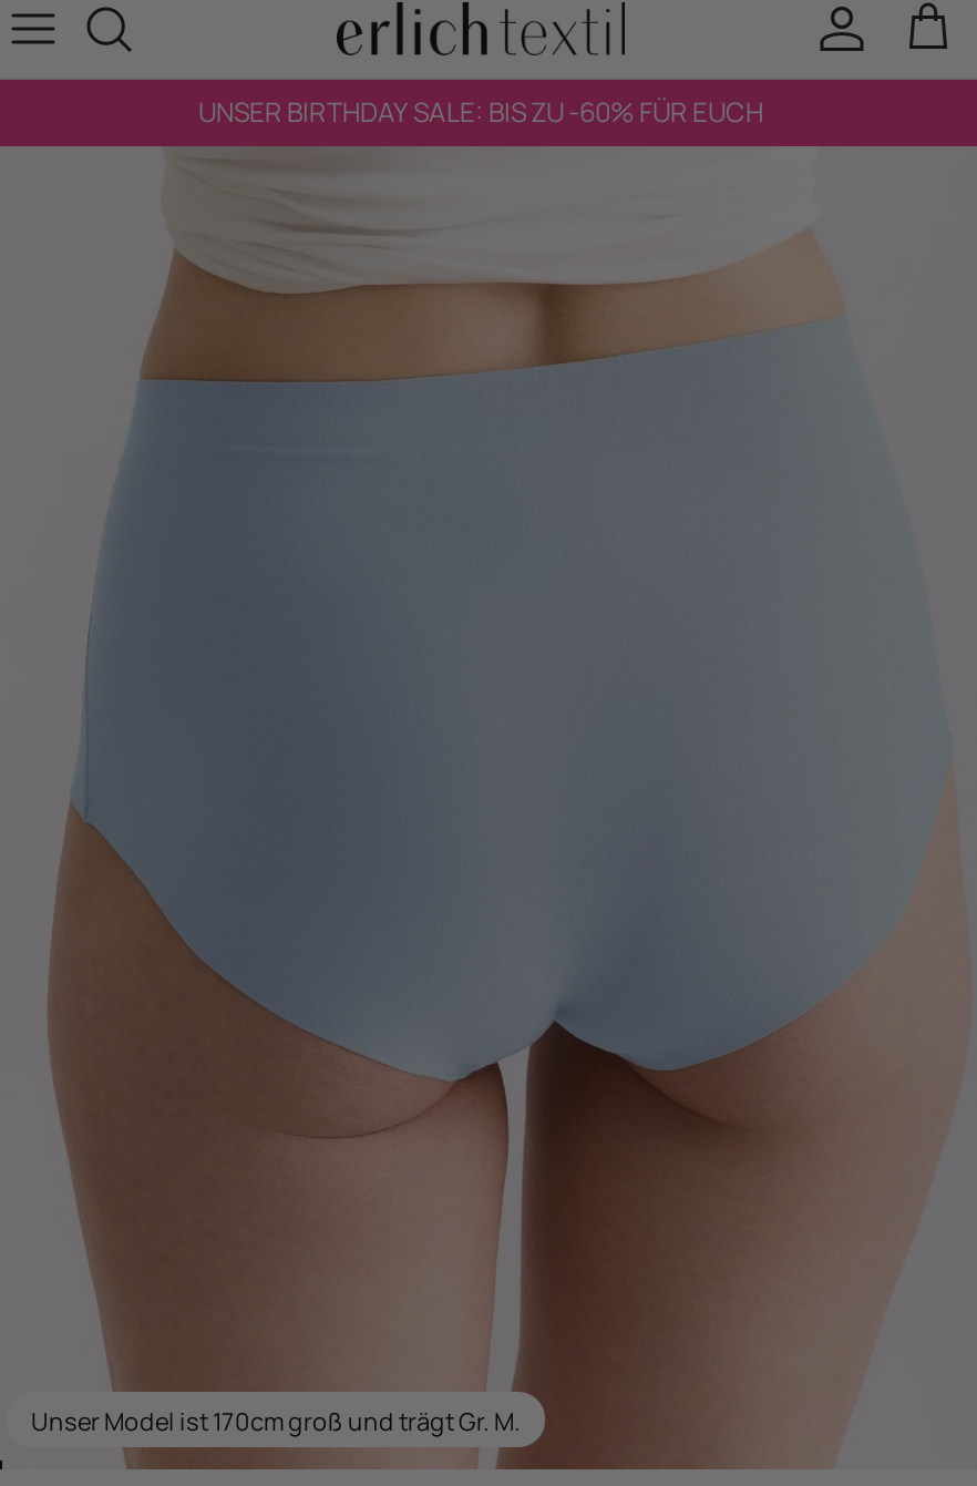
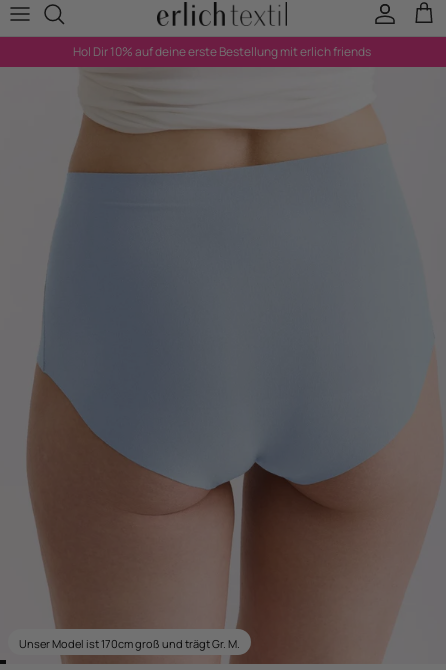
- UNSER BIRTHDAY SALE: BIS ZU -60% FÜR EUCH
+ Hol Dir 10% auf deine erste Bestellung mit erlich friends
